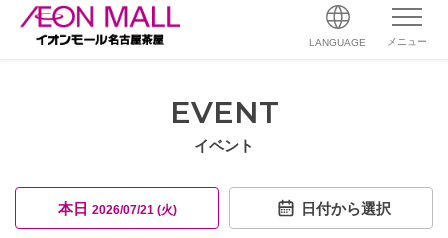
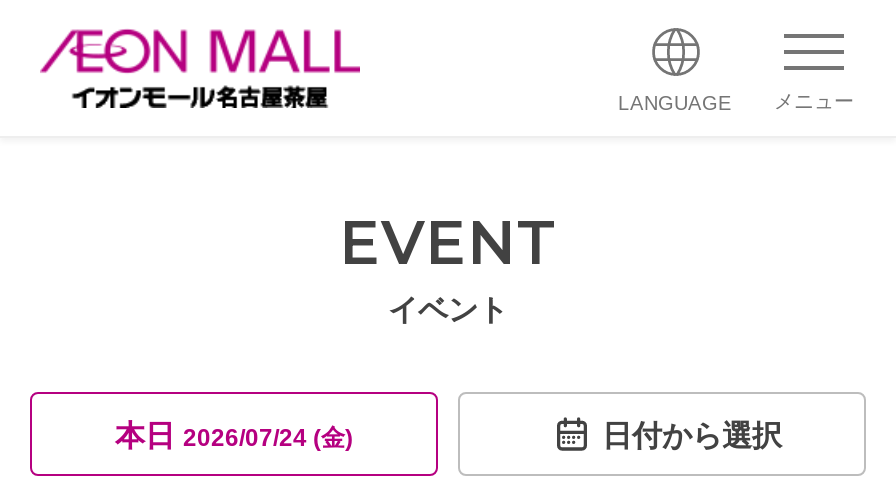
- 本日2026/07/21 (火)
+ 本日2026/07/24 (金)
